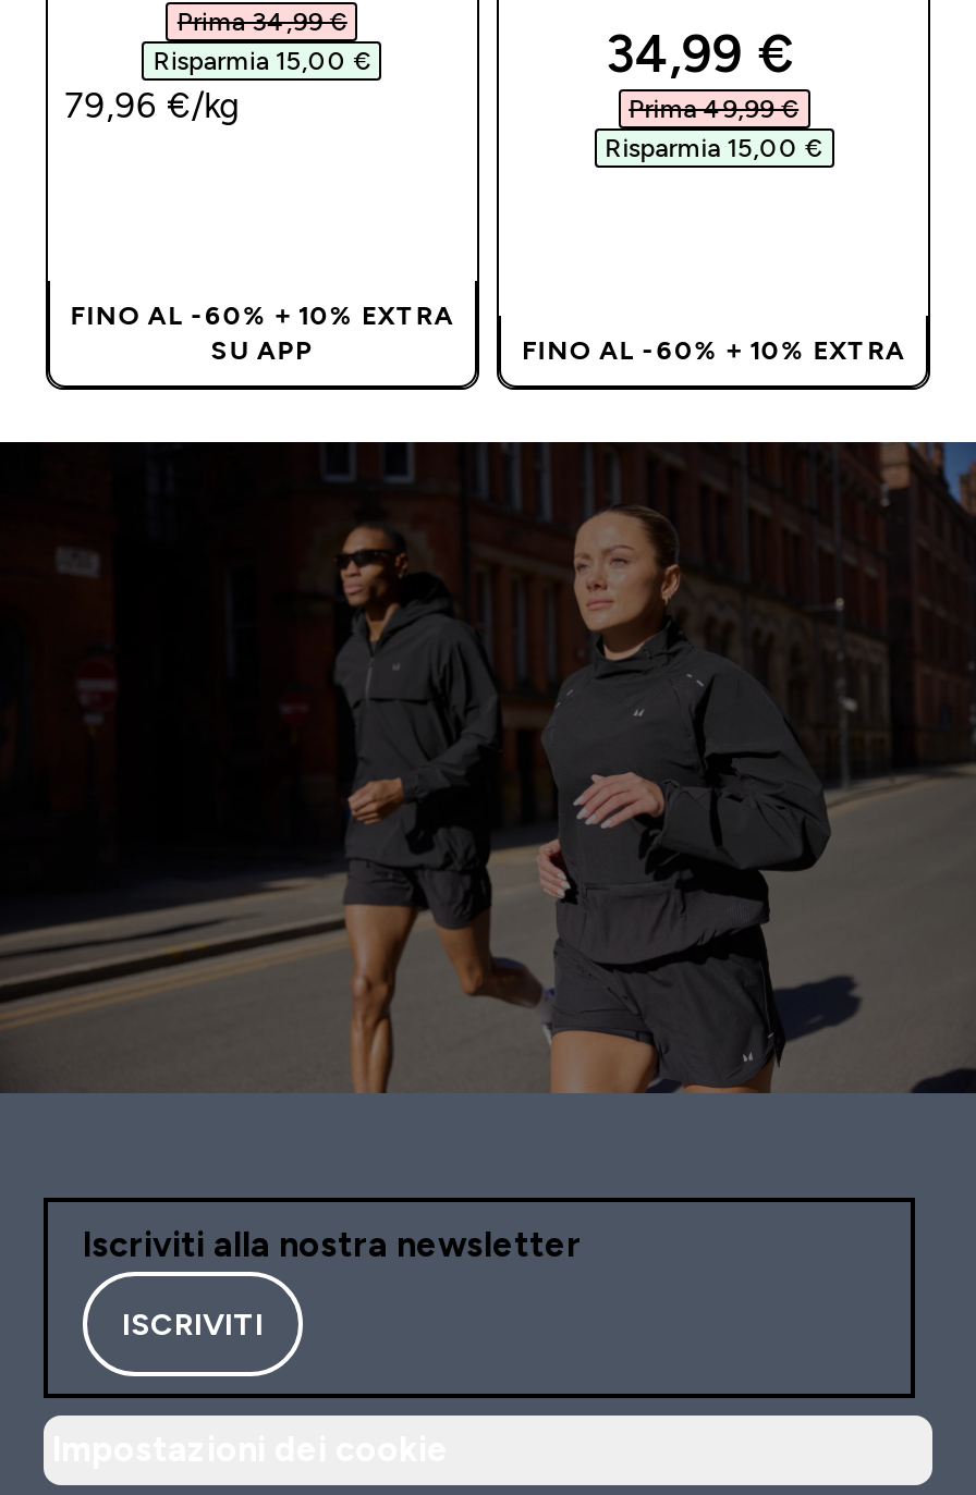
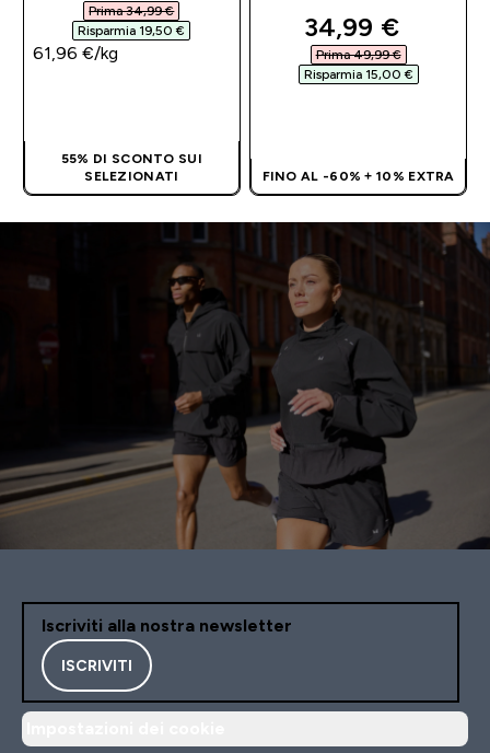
- Risparmia 15,00 €
+ Risparmia 19,50 €

- 79,96 €/kg
+ 61,96 €/kg

- FINO AL -60% + 10% EXTRA
- SU APP
+ 55% DI SCONTO SUI
+ SELEZIONATI
